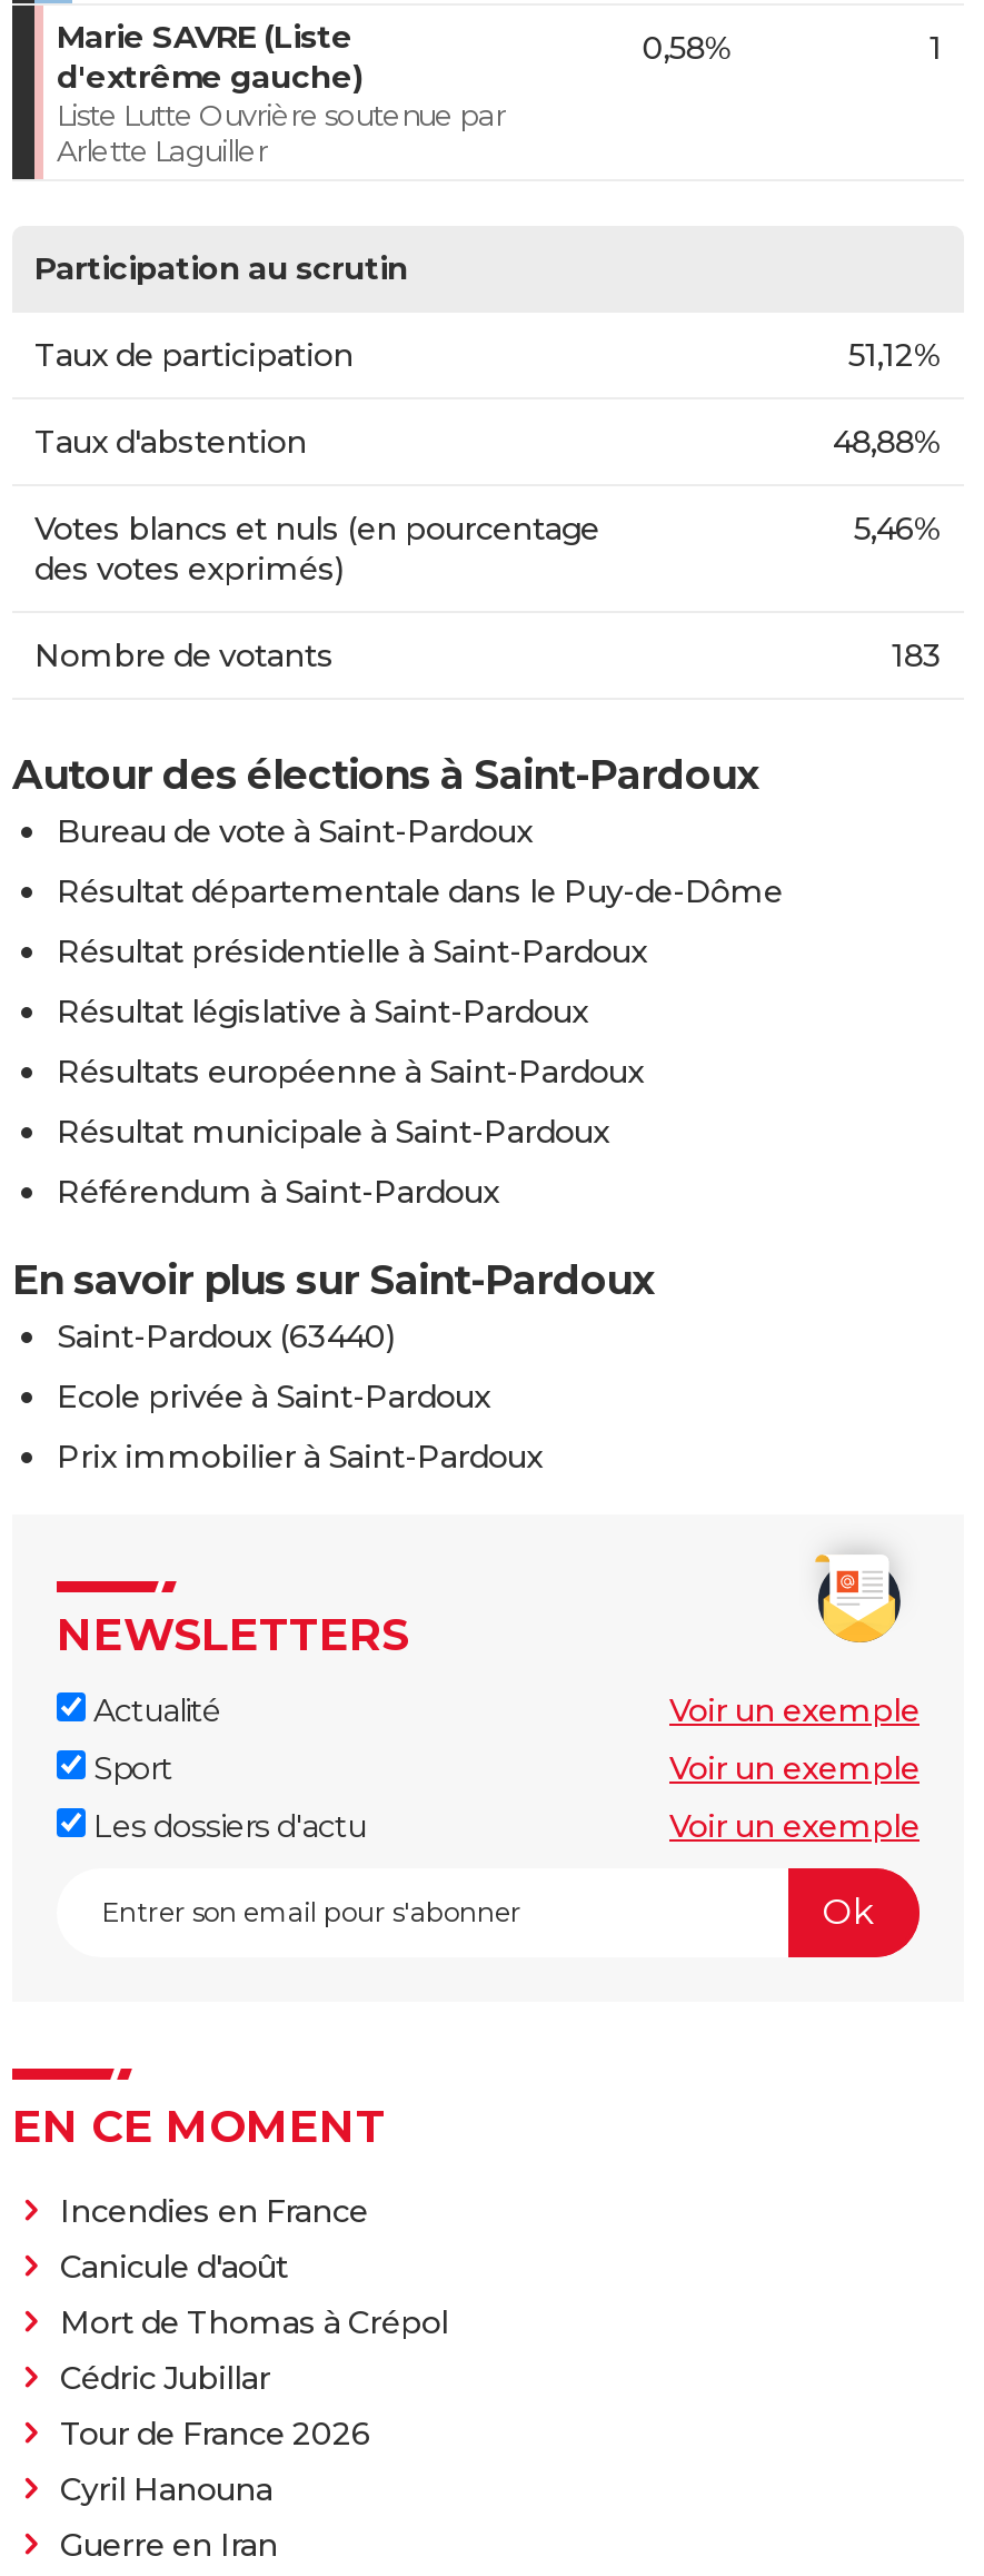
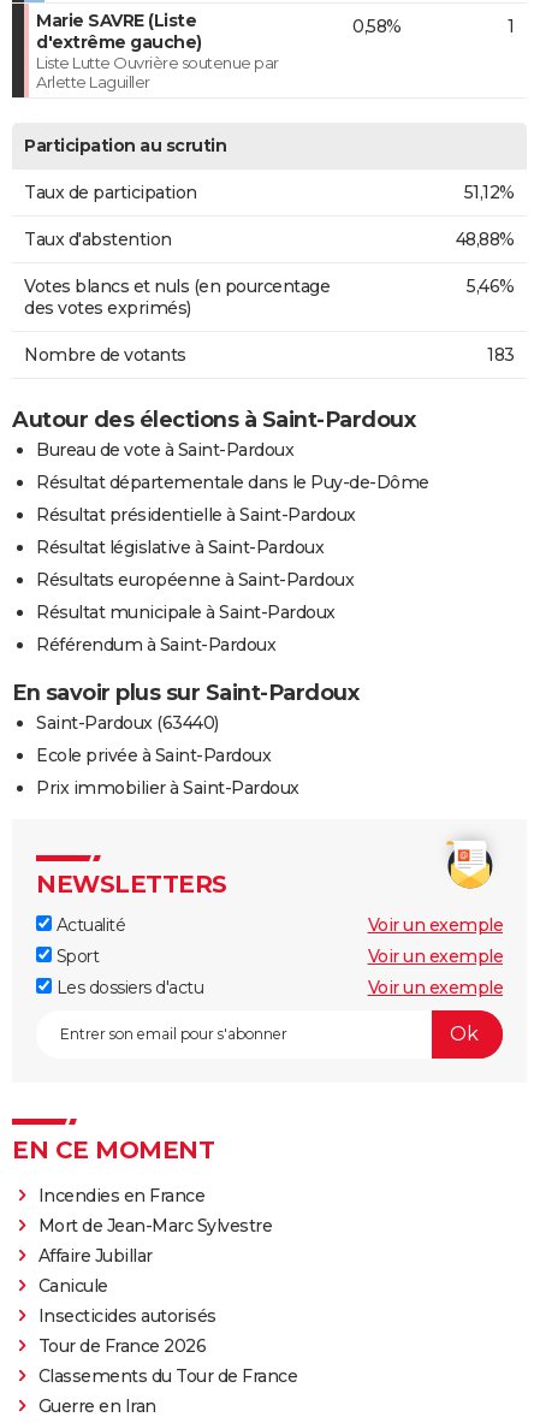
- Canicule d'août
- Mort de Thomas à Crépol
- Cédric Jubillar
+ Mort de Jean-Marc Sylvestre
+ Affaire Jubillar
+ Canicule
+ Insecticides autorisés

- Cyril Hanouna
+ Classements du Tour de France
